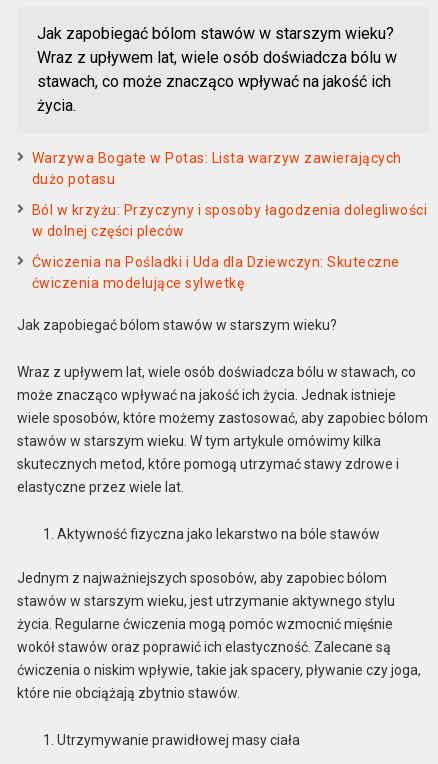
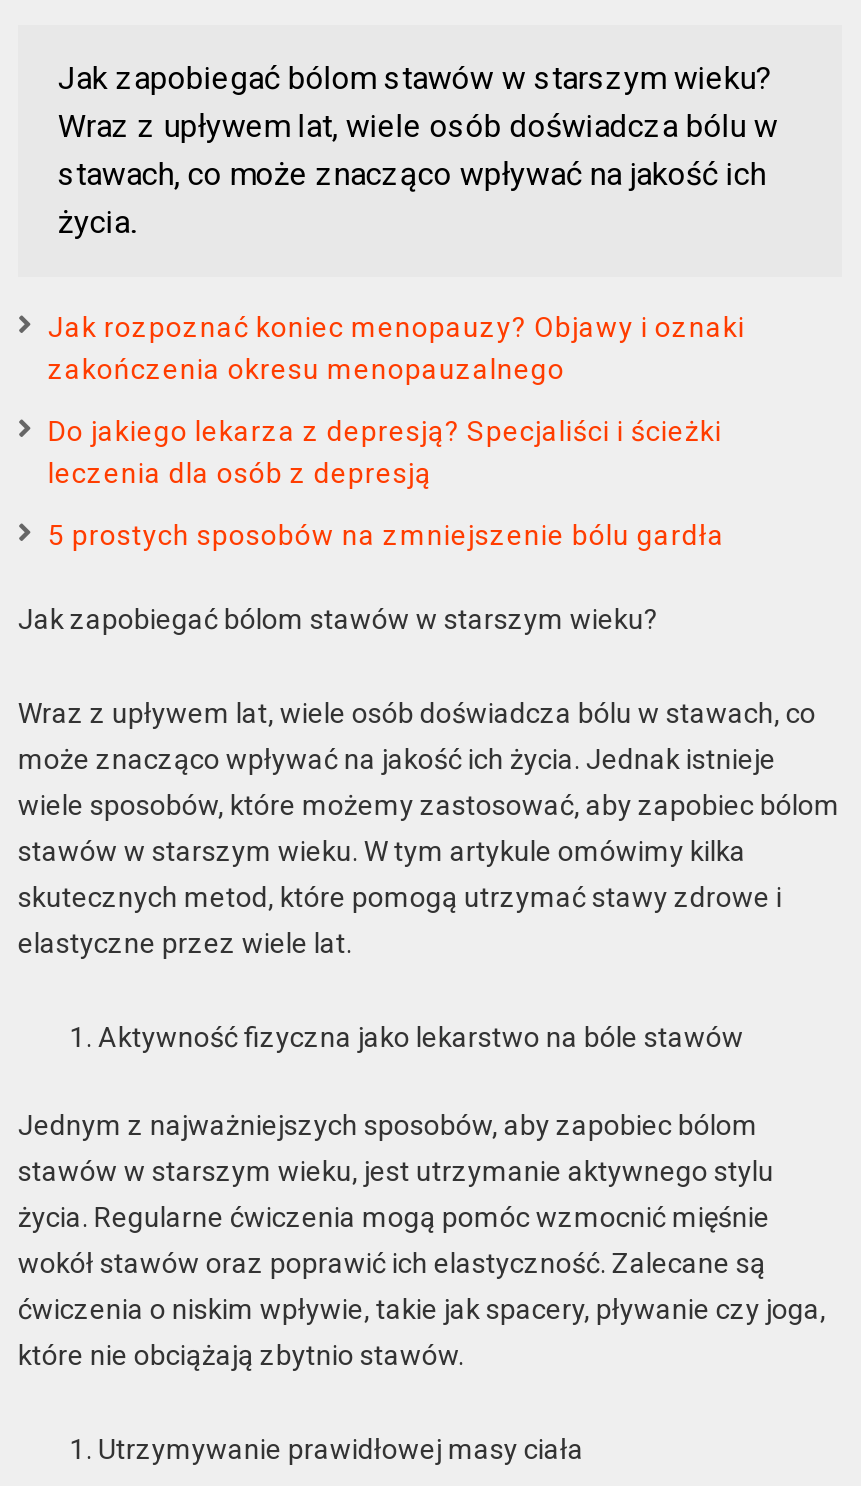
- Warzywa Bogate w Potas: Lista warzyw zawierających
- dużo potasu
+ Jak rozpoznać koniec menopauzy? Objawy i oznaki
+ zakończenia okresu menopauzalnego

- Ból w krzyżu: Przyczyny i sposoby łagodzenia dolegliwości
- w dolnej części pleców
+ Do jakiego lekarza z depresją? Specjaliści i ścieżki
+ leczenia dla osób z depresją

- Ćwiczenia na Pośladki i Uda dla Dziewczyn: Skuteczne
- ćwiczenia modelujące sylwetkę
+ 5 prostych sposobów na zmniejszenie bólu gardła
